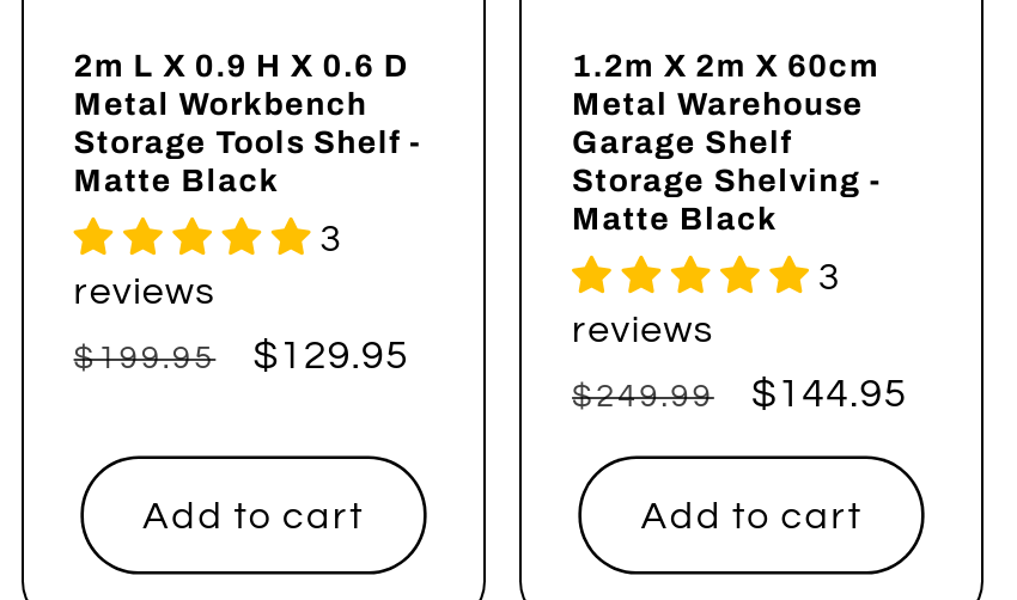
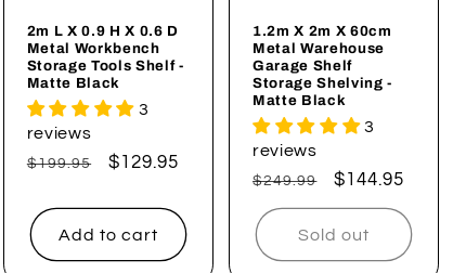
- Add to cart
+ Sold out
